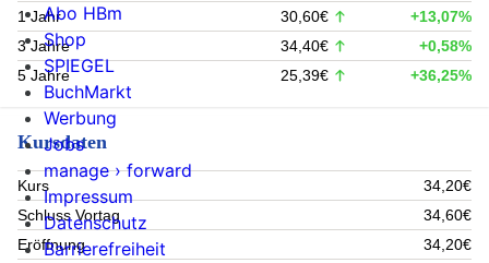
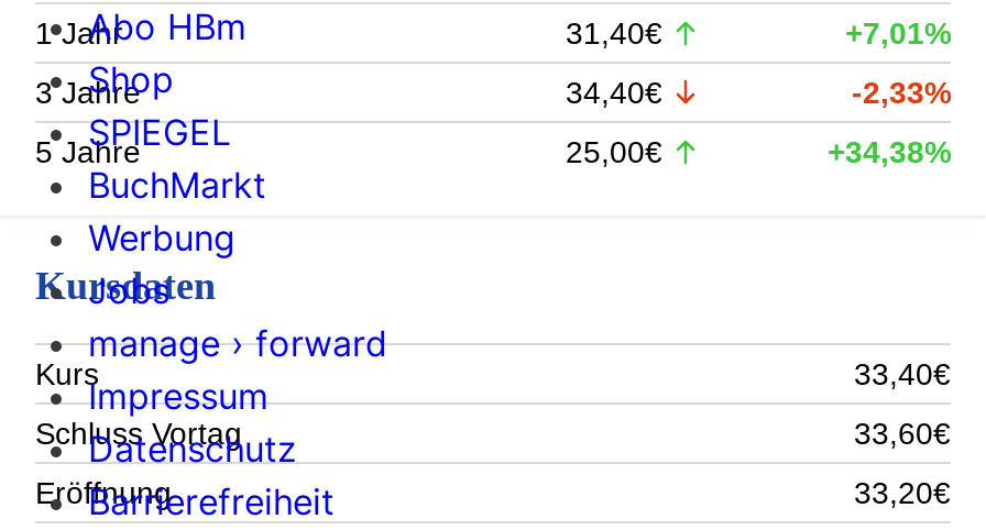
- 30,60€
+ 31,40€

- +13,07%
+ +7,01%

- +0,58%
+ -2,33%

- 25,39€
+ 25,00€

- +36,25%
+ +34,38%

- 34,20€
+ 33,40€

- 34,60€
+ 33,60€

- 34,20€
+ 33,20€
